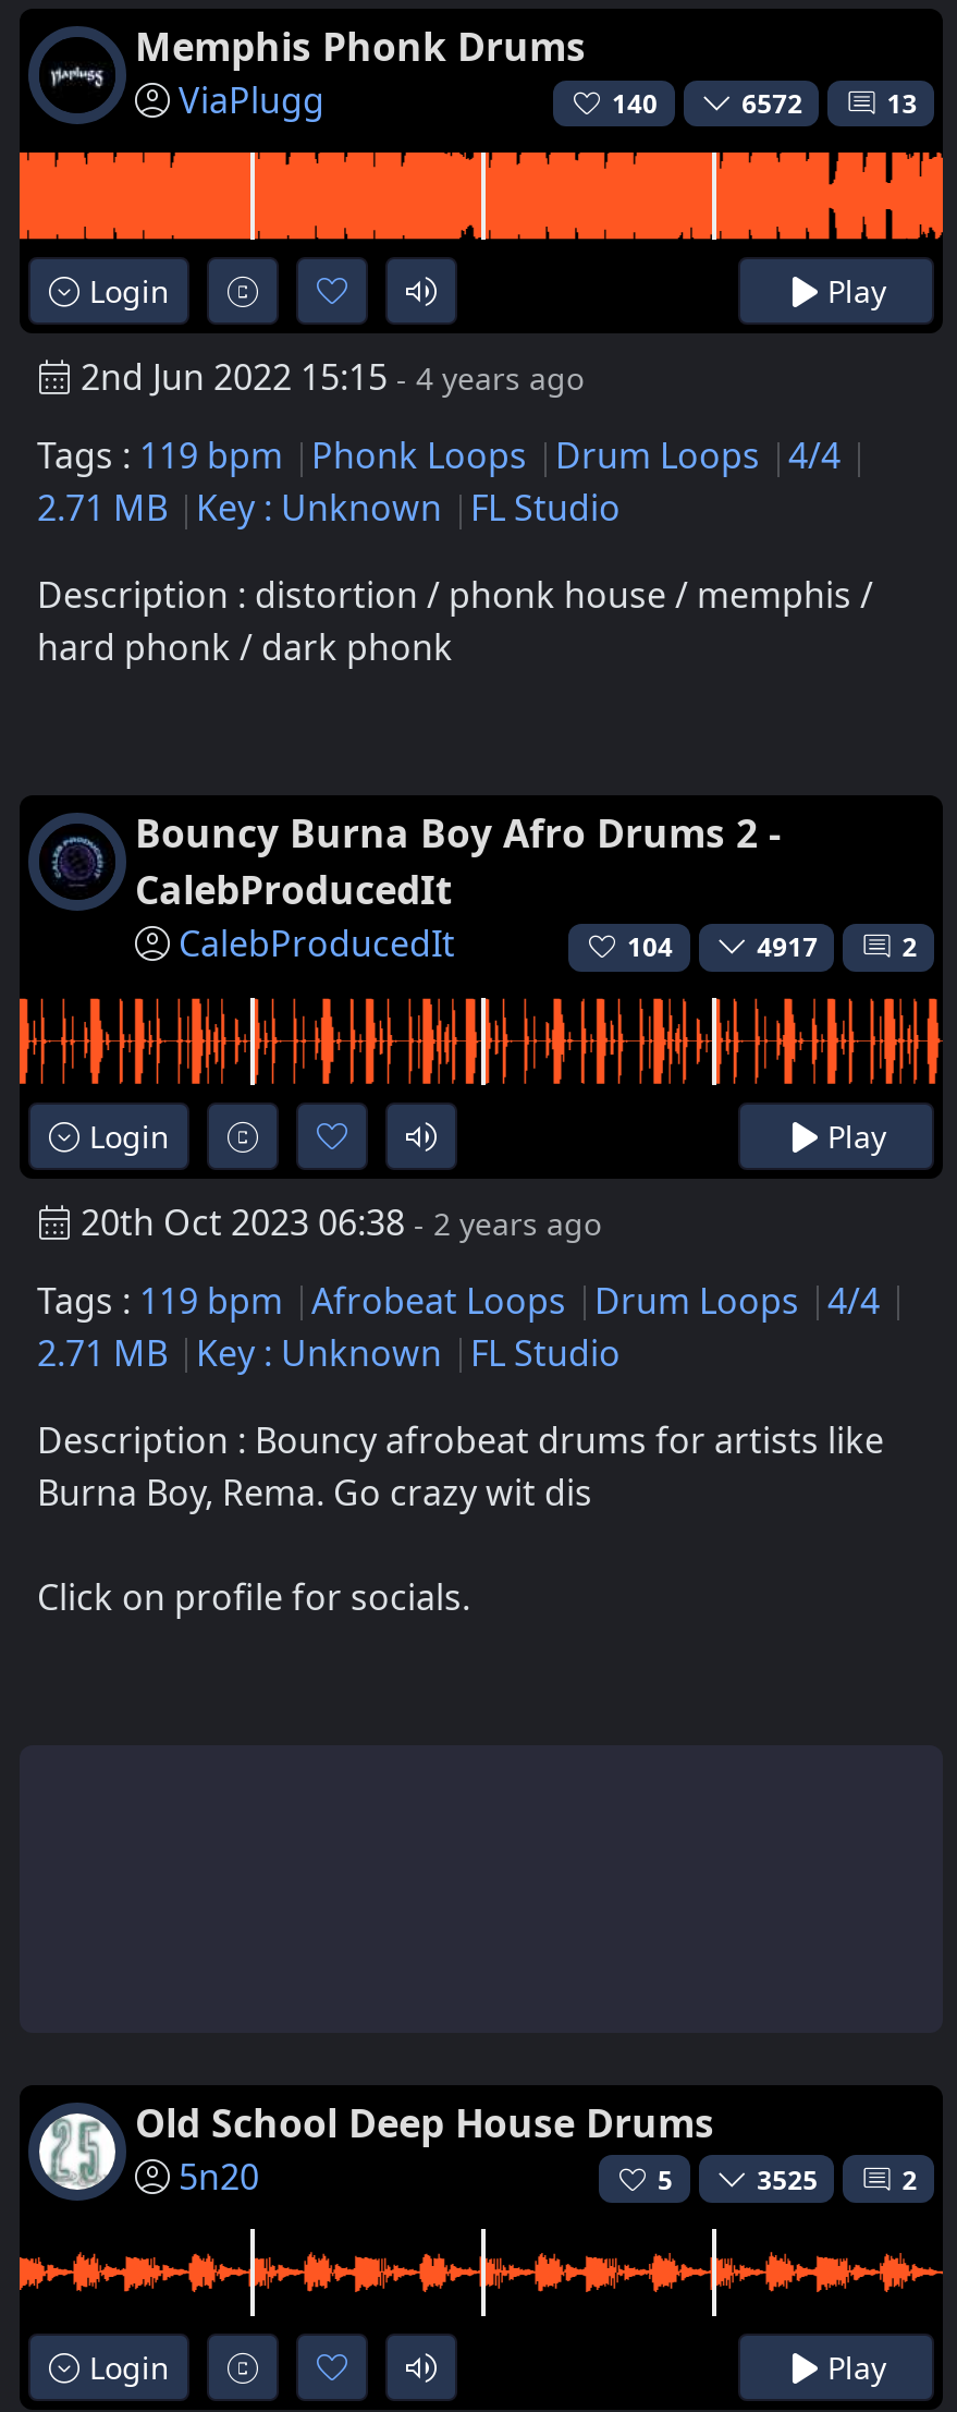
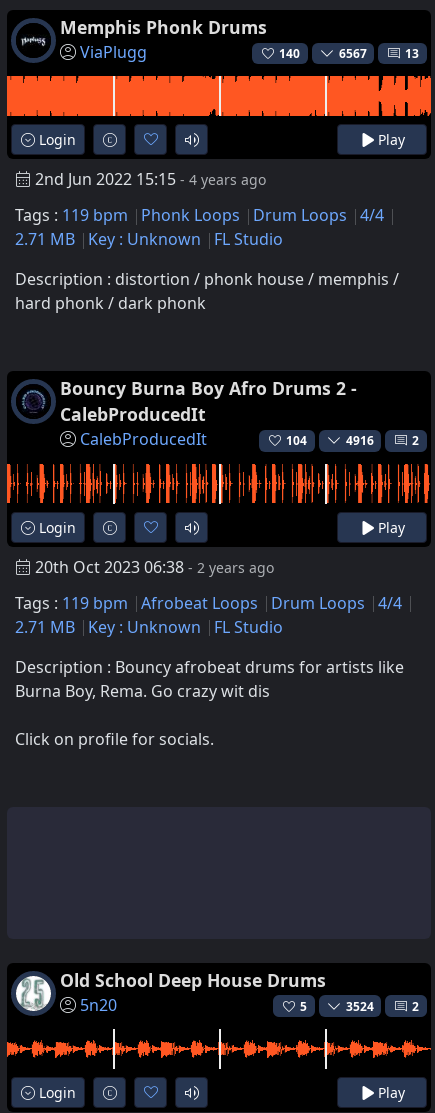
- 6572
+ 6567

- 4917
+ 4916

- 3525
+ 3524
